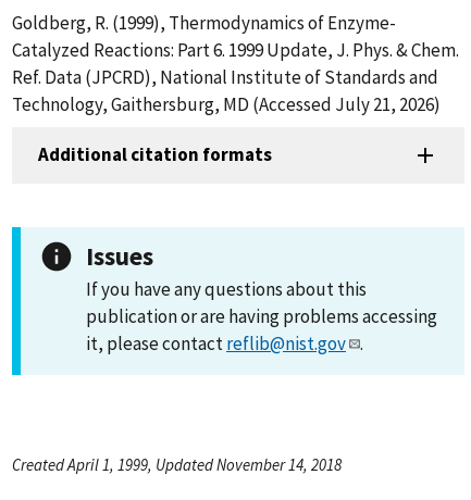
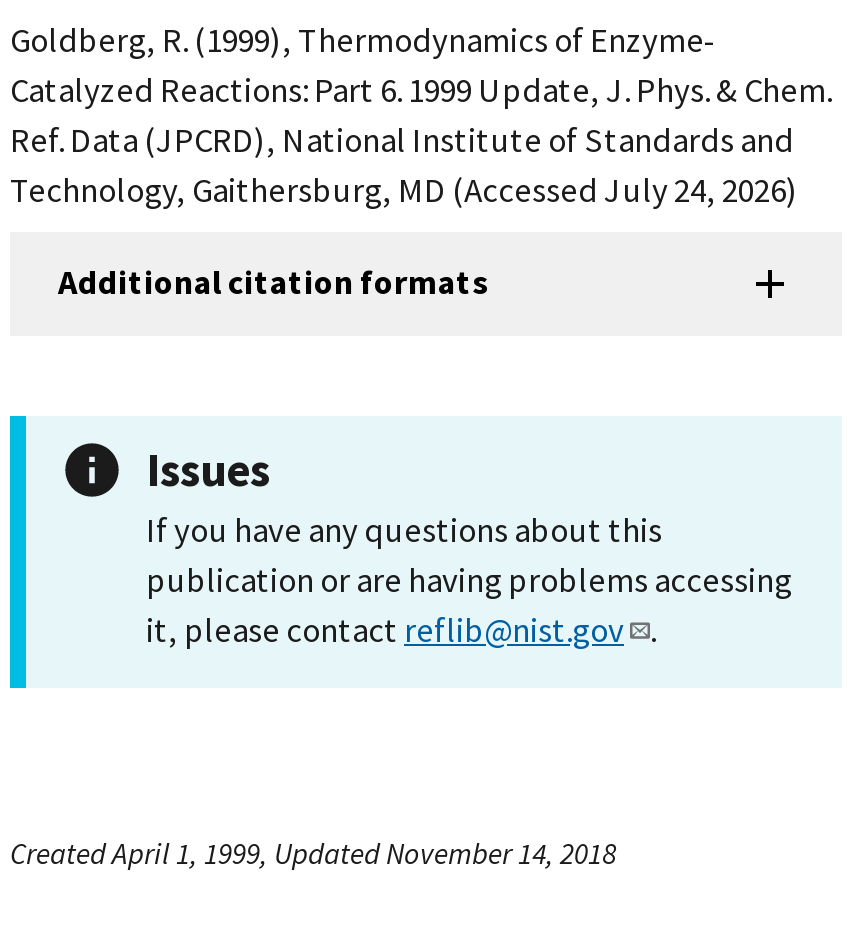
- Technology, Gaithersburg, MD (Accessed July 21, 2026)
+ Technology, Gaithersburg, MD (Accessed July 24, 2026)
